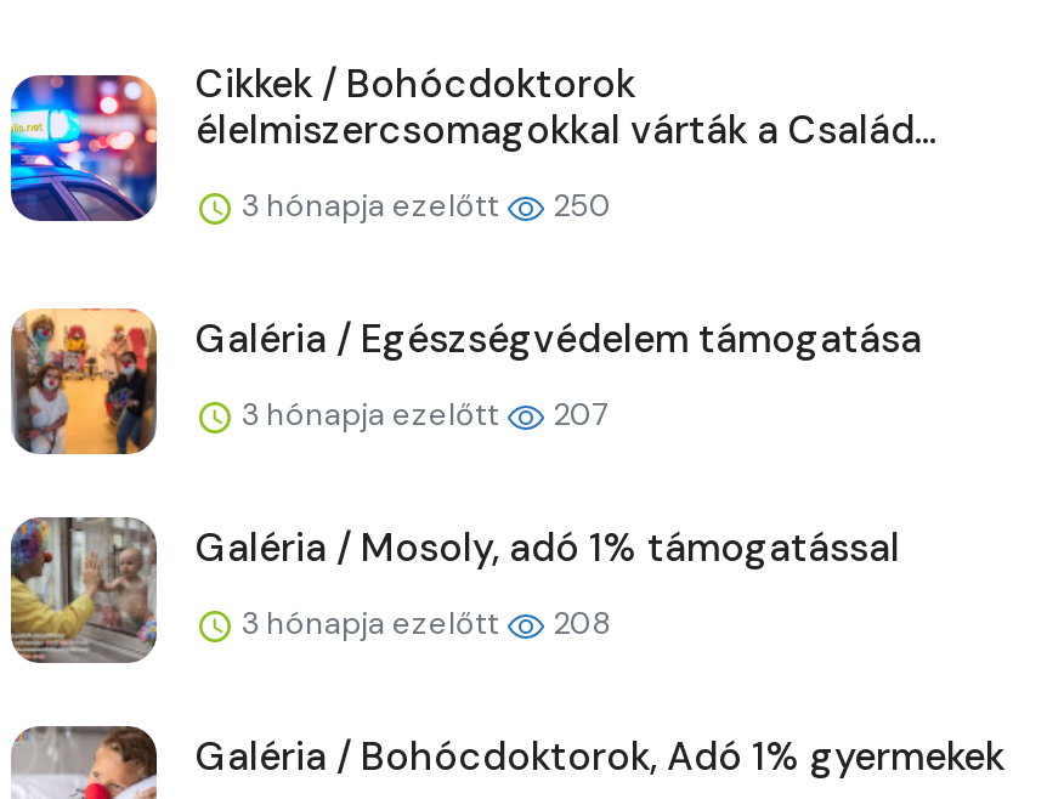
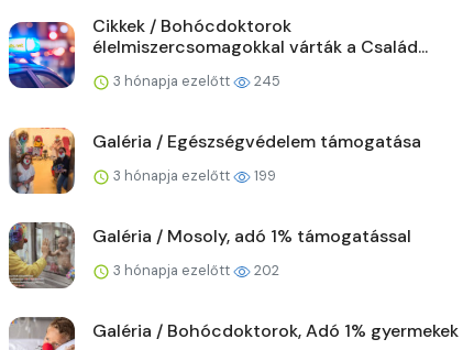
- 3 hónapja ezelőtt 250
+ 3 hónapja ezelőtt 245

- 3 hónapja ezelőtt 207
+ 3 hónapja ezelőtt 199

- 3 hónapja ezelőtt 208
+ 3 hónapja ezelőtt 202
